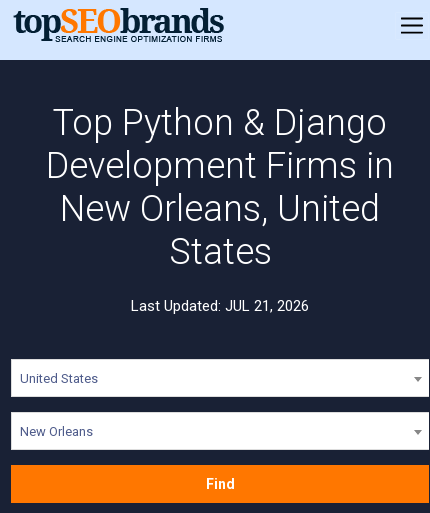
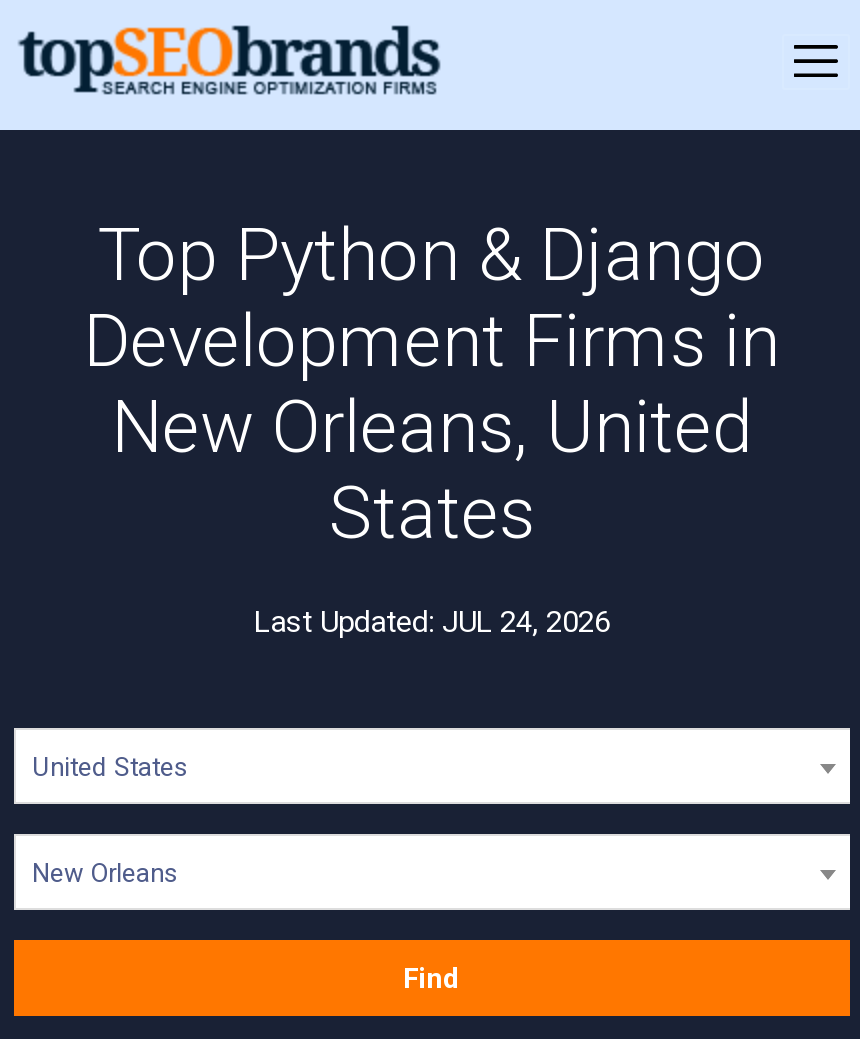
- Last Updated: JUL 21, 2026
+ Last Updated: JUL 24, 2026
